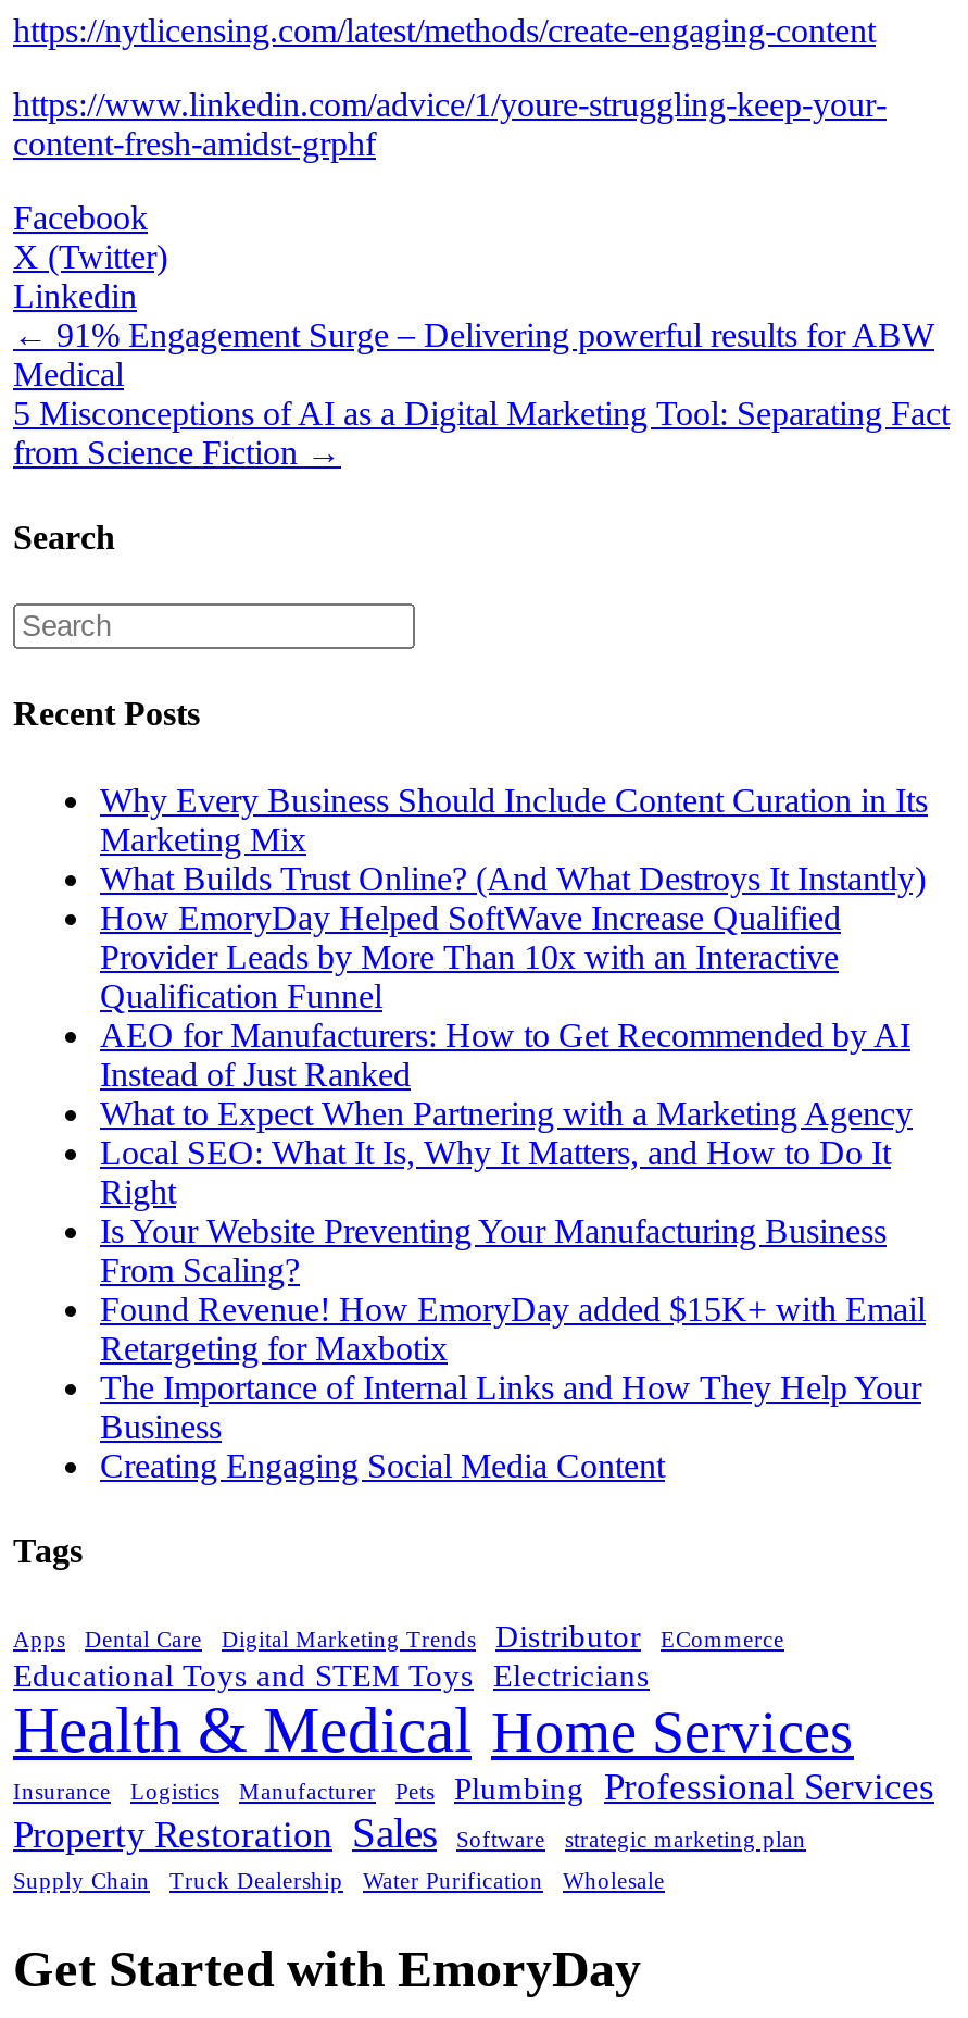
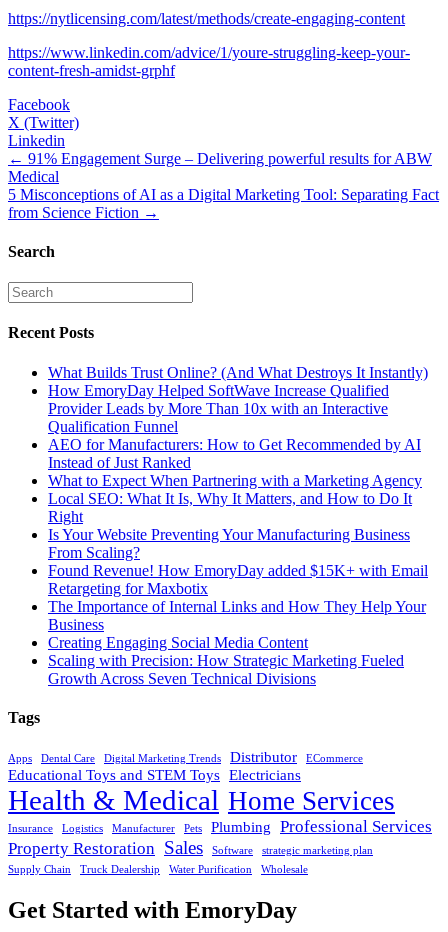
- Why Every Business Should Include Content Curation in Its
- Marketing Mix

moved up: What Builds Trust Online? (And What Destroys It Instantly) | How EmoryDay Helped SoftWave Increase Qualified | Provider Leads by More Than 10x with an Interactive | ... | Business | Creating Engaging Social Media Content

+ Scaling with Precision: How Strategic Marketing Fueled
+ Growth Across Seven Technical Divisions
